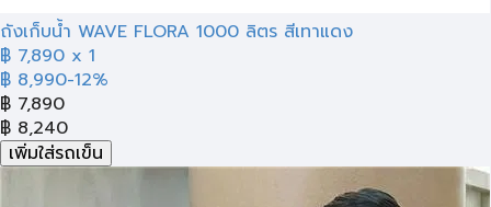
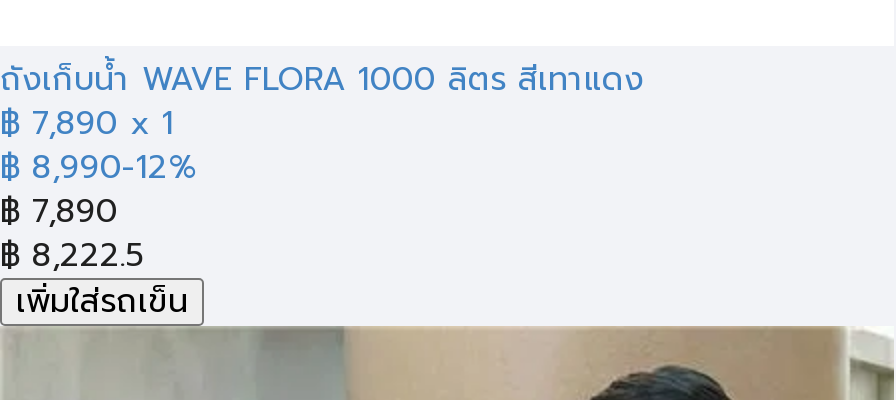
- ฿ 8,240
+ ฿ 8,222.5
